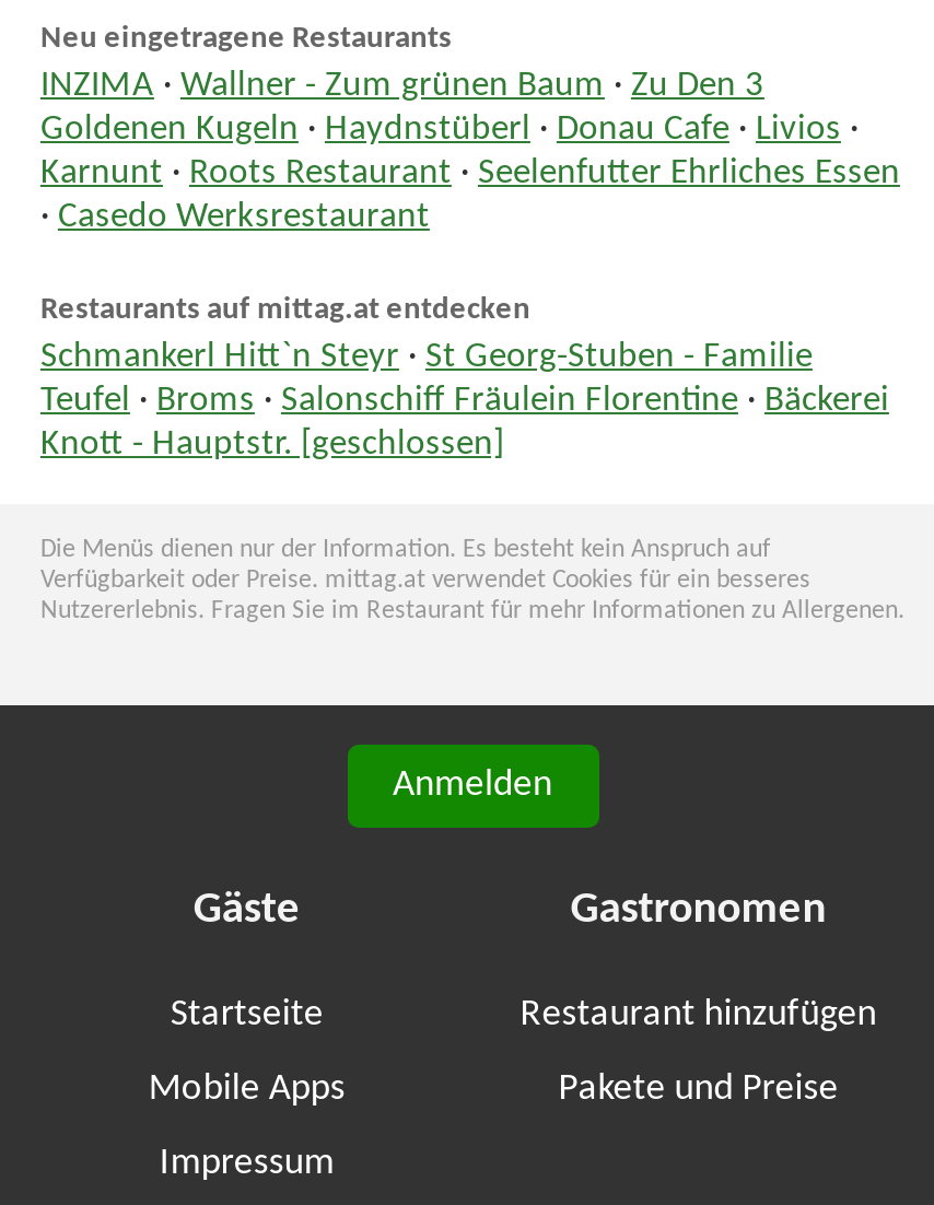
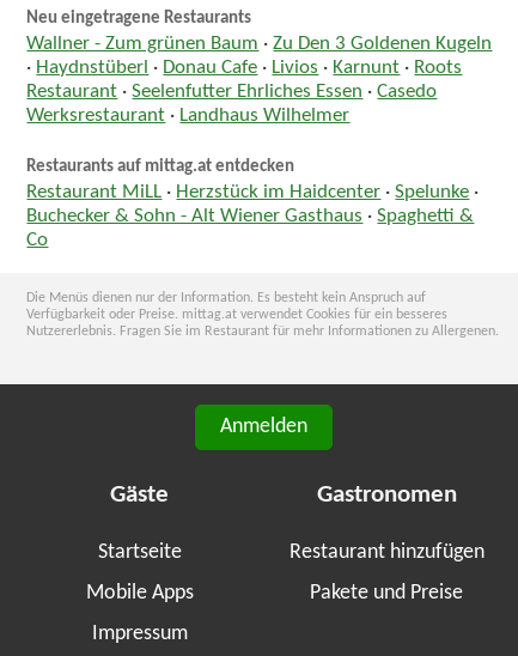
- INZIMA · Wallner - Zum grünen Baum · Zu Den 3
- Goldenen Kugeln · Haydnstüberl · Donau Cafe · Livios ·
- Karnunt · Roots Restaurant · Seelenfutter Ehrliches Essen
- · Casedo Werksrestaurant
+ Wallner - Zum grünen Baum · Zu Den 3 Goldenen Kugeln
+ · Haydnstüberl · Donau Cafe · Livios · Karnunt · Roots
+ Restaurant · Seelenfutter Ehrliches Essen · Casedo
+ Werksrestaurant · Landhaus Wilhelmer

- Schmankerl Hitt`n Steyr · St Georg-Stuben - Familie
- Teufel · Broms · Salonschiff Fräulein Florentine · Bäckerei
- Knott - Hauptstr. [geschlossen]
+ Restaurant MiLL · Herzstück im Haidcenter · Spelunke ·
+ Buchecker & Sohn - Alt Wiener Gasthaus · Spaghetti &
+ Co
